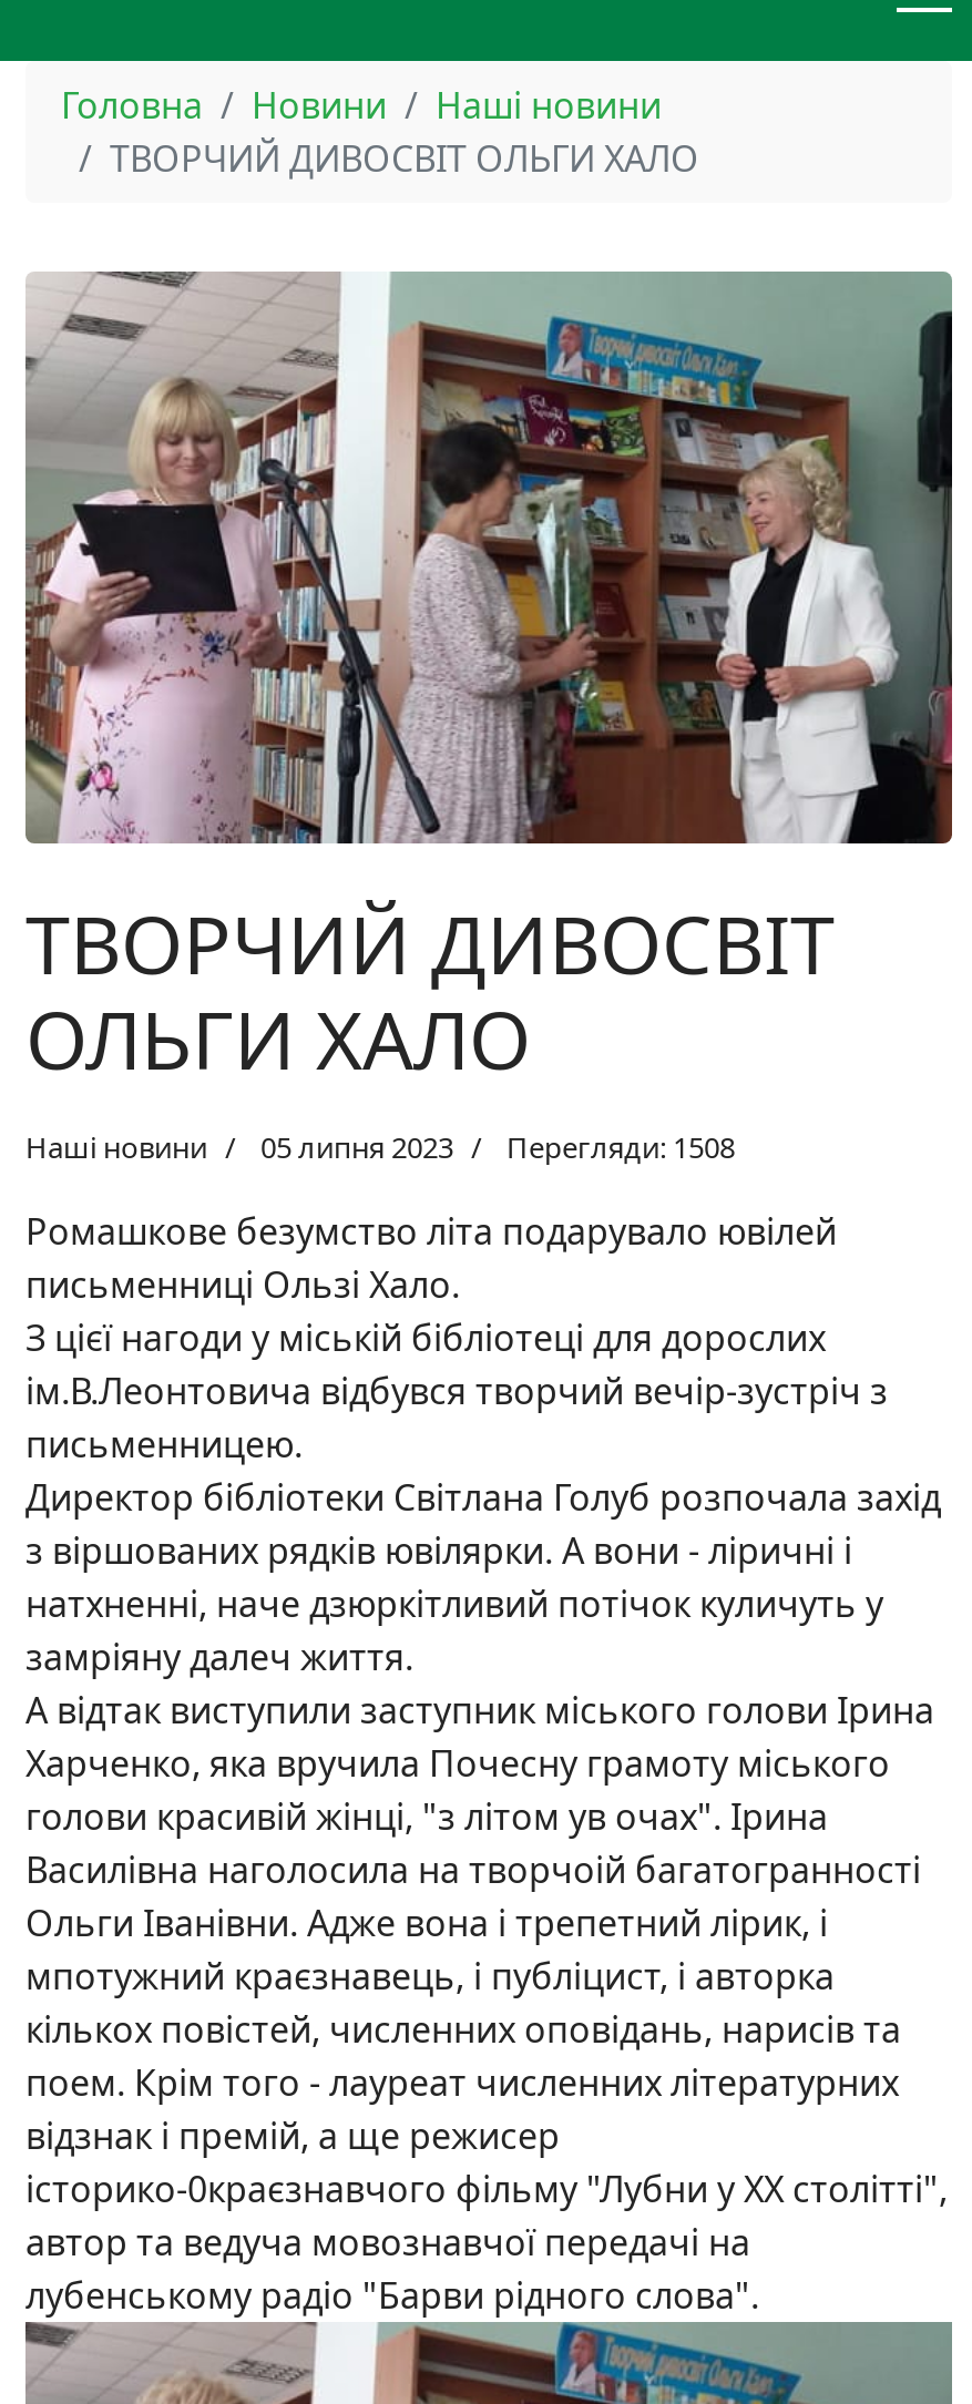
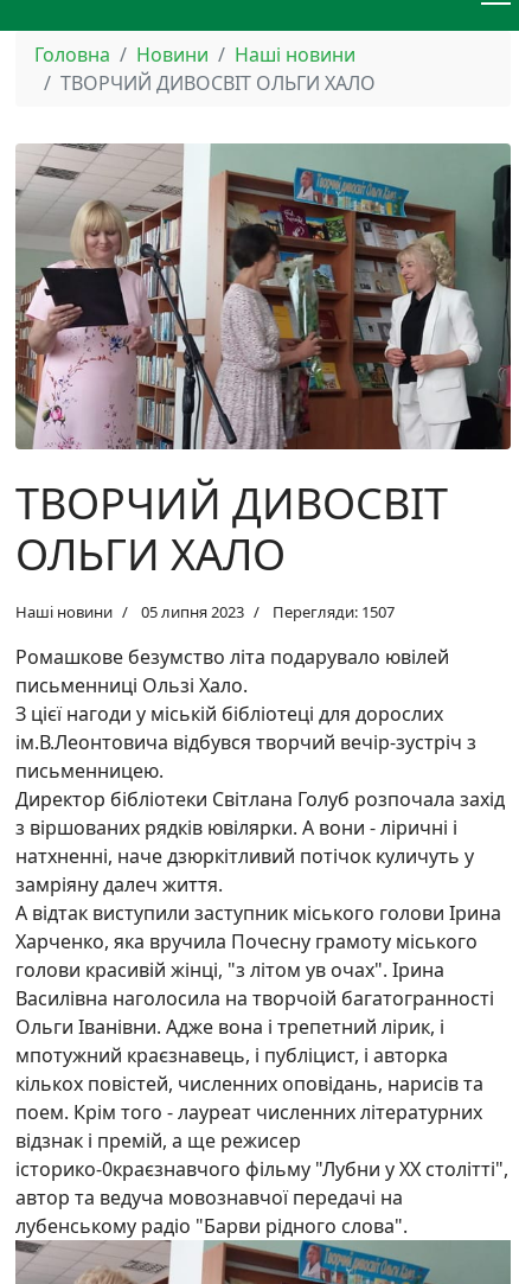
- Наші новини 05 липня 2023 Перегляди: 1508
+ Наші новини 05 липня 2023 Перегляди: 1507
